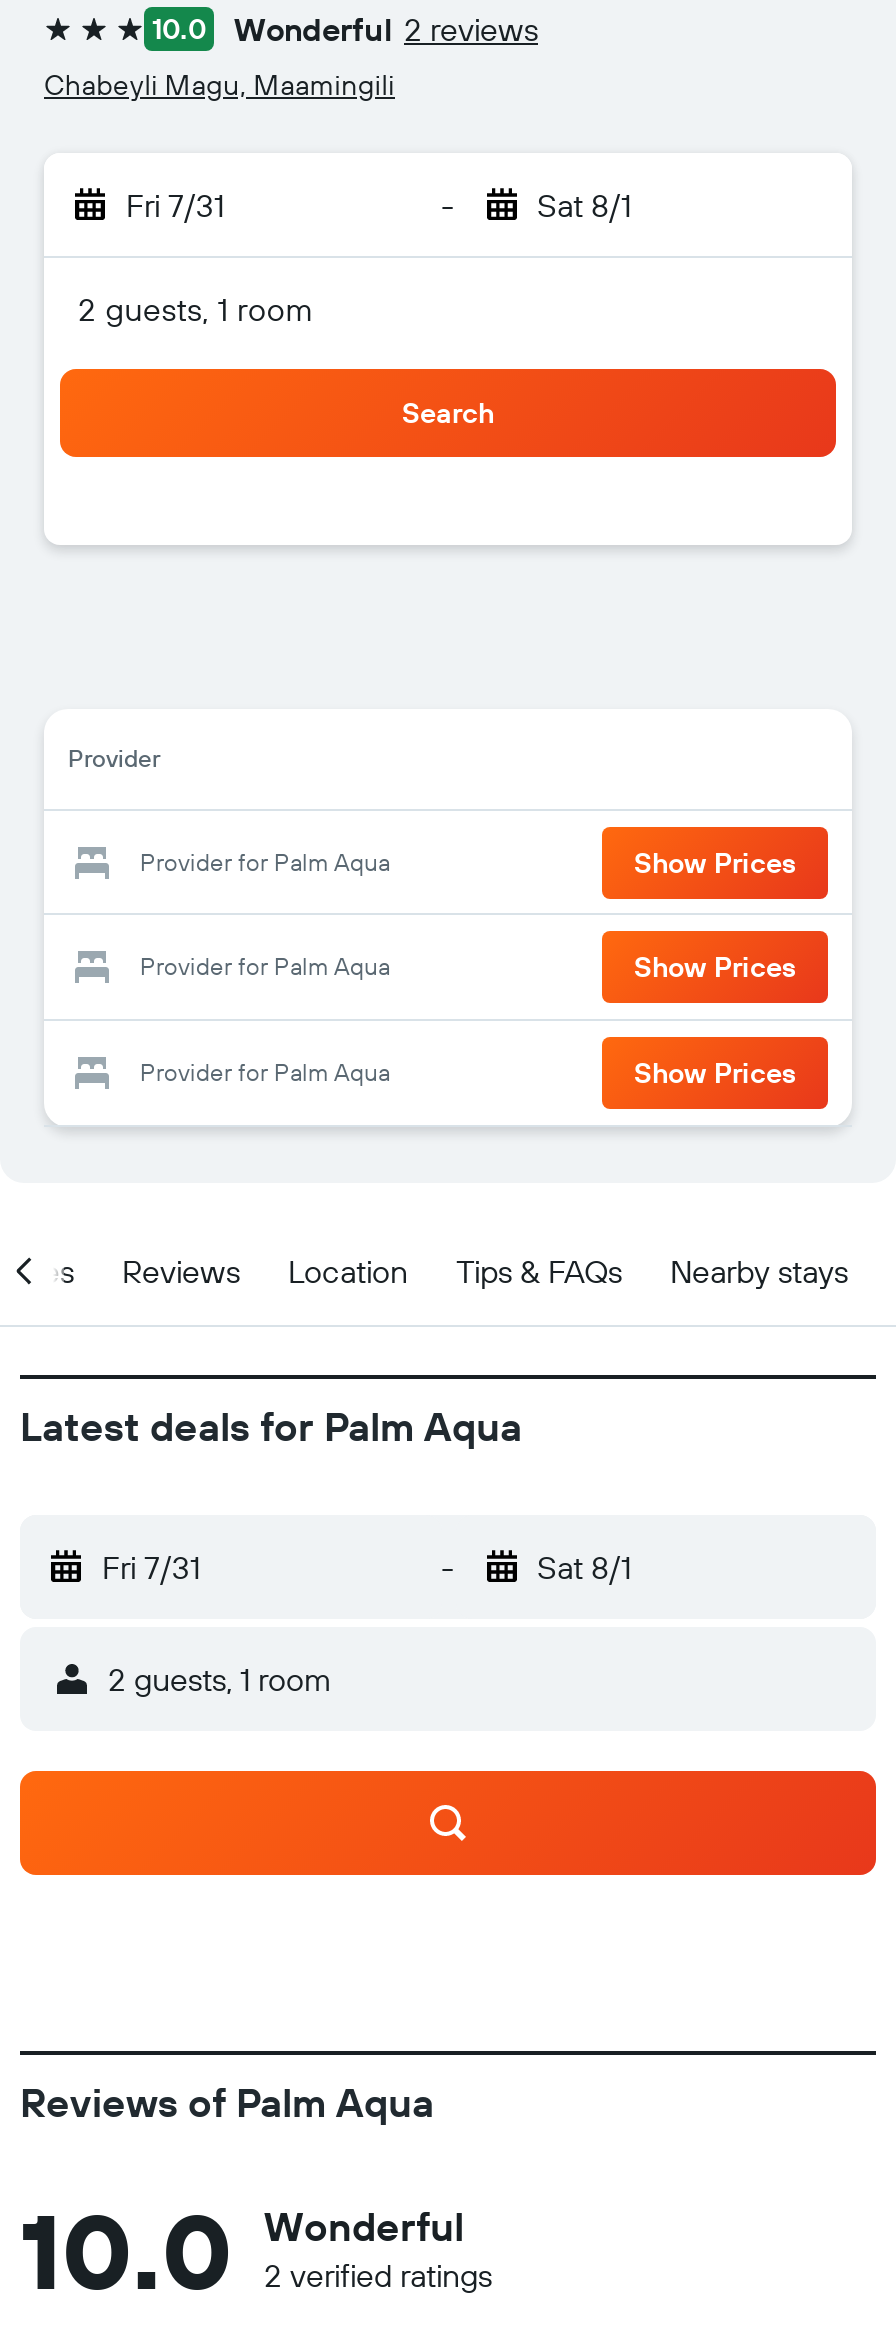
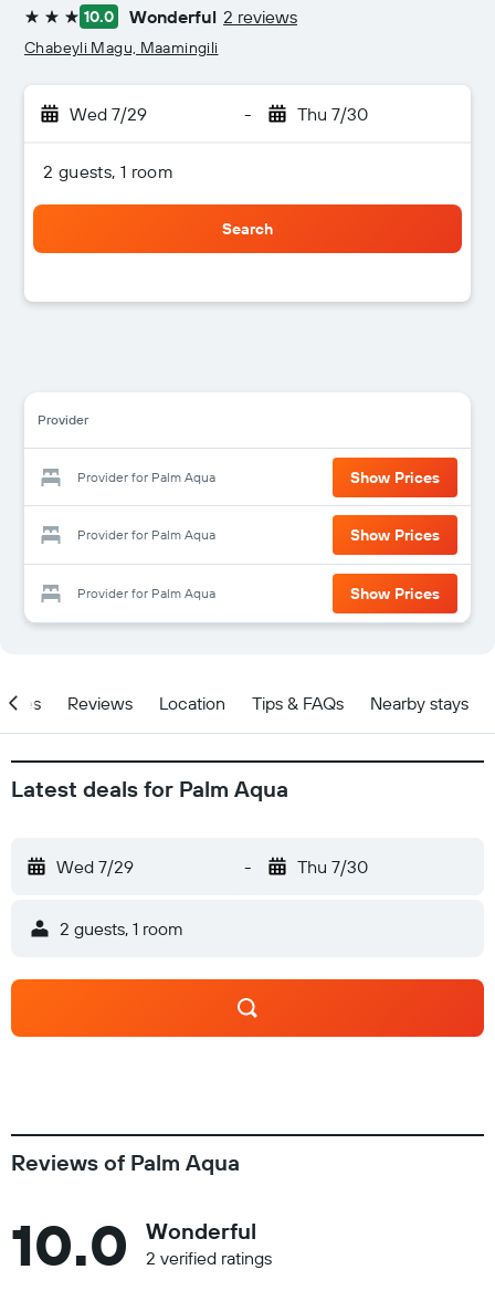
- Fri 7/31
+ Wed 7/29

- Sat 8/1
+ Thu 7/30

- Fri 7/31
+ Wed 7/29

- Sat 8/1
+ Thu 7/30
